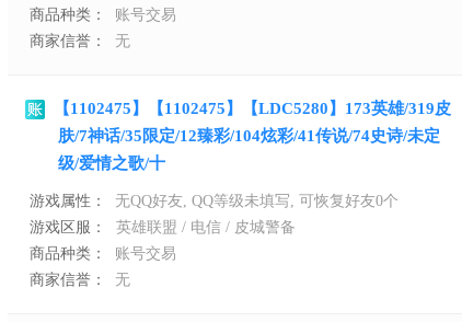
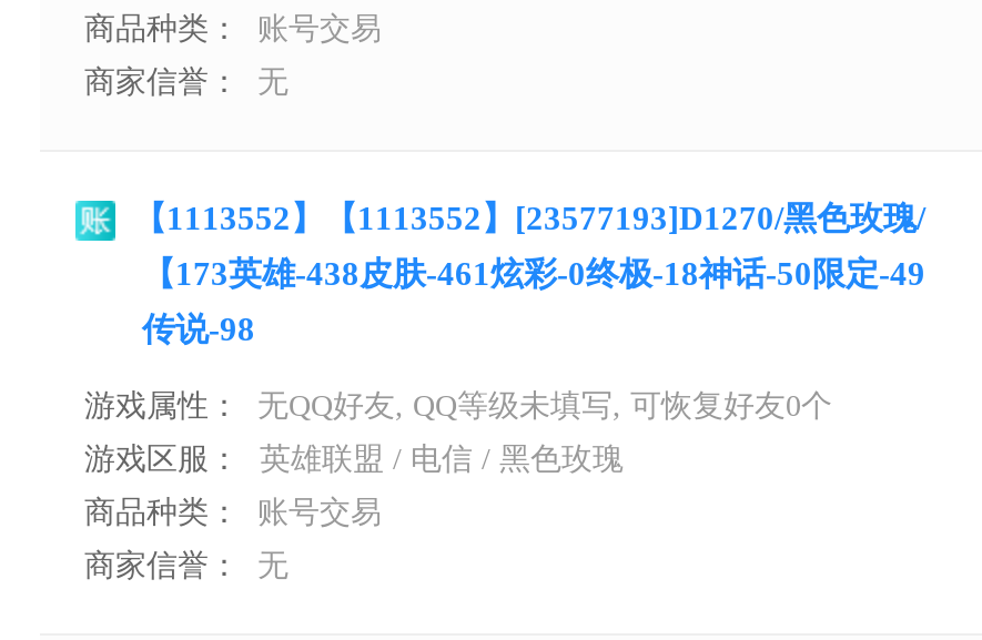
- 【1102475】【1102475】【LDC5280】173英雄/319皮
+ 【1113552】【1113552】[23577193]D1270/黑色玫瑰/

- 肤/7神话/35限定/12臻彩/104炫彩/41传说/74史诗/未定
+ 【173英雄-438皮肤-461炫彩-0终极-18神话-50限定-49

- 级/爱情之歌/十
+ 传说-98

- 游戏区服： 英雄联盟 / 电信 / 皮城警备
+ 游戏区服： 英雄联盟 / 电信 / 黑色玫瑰
